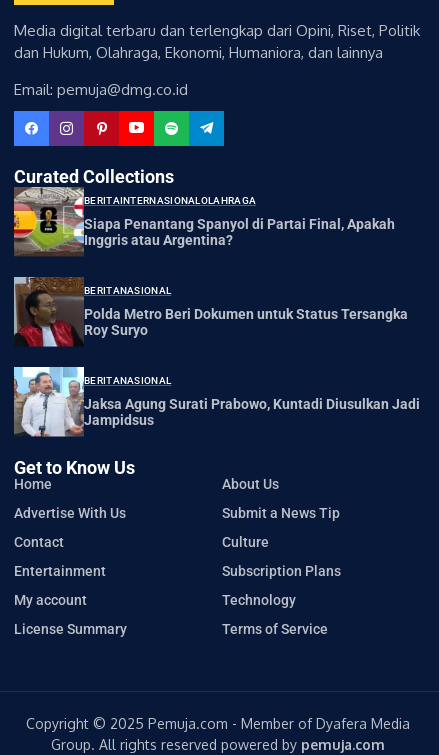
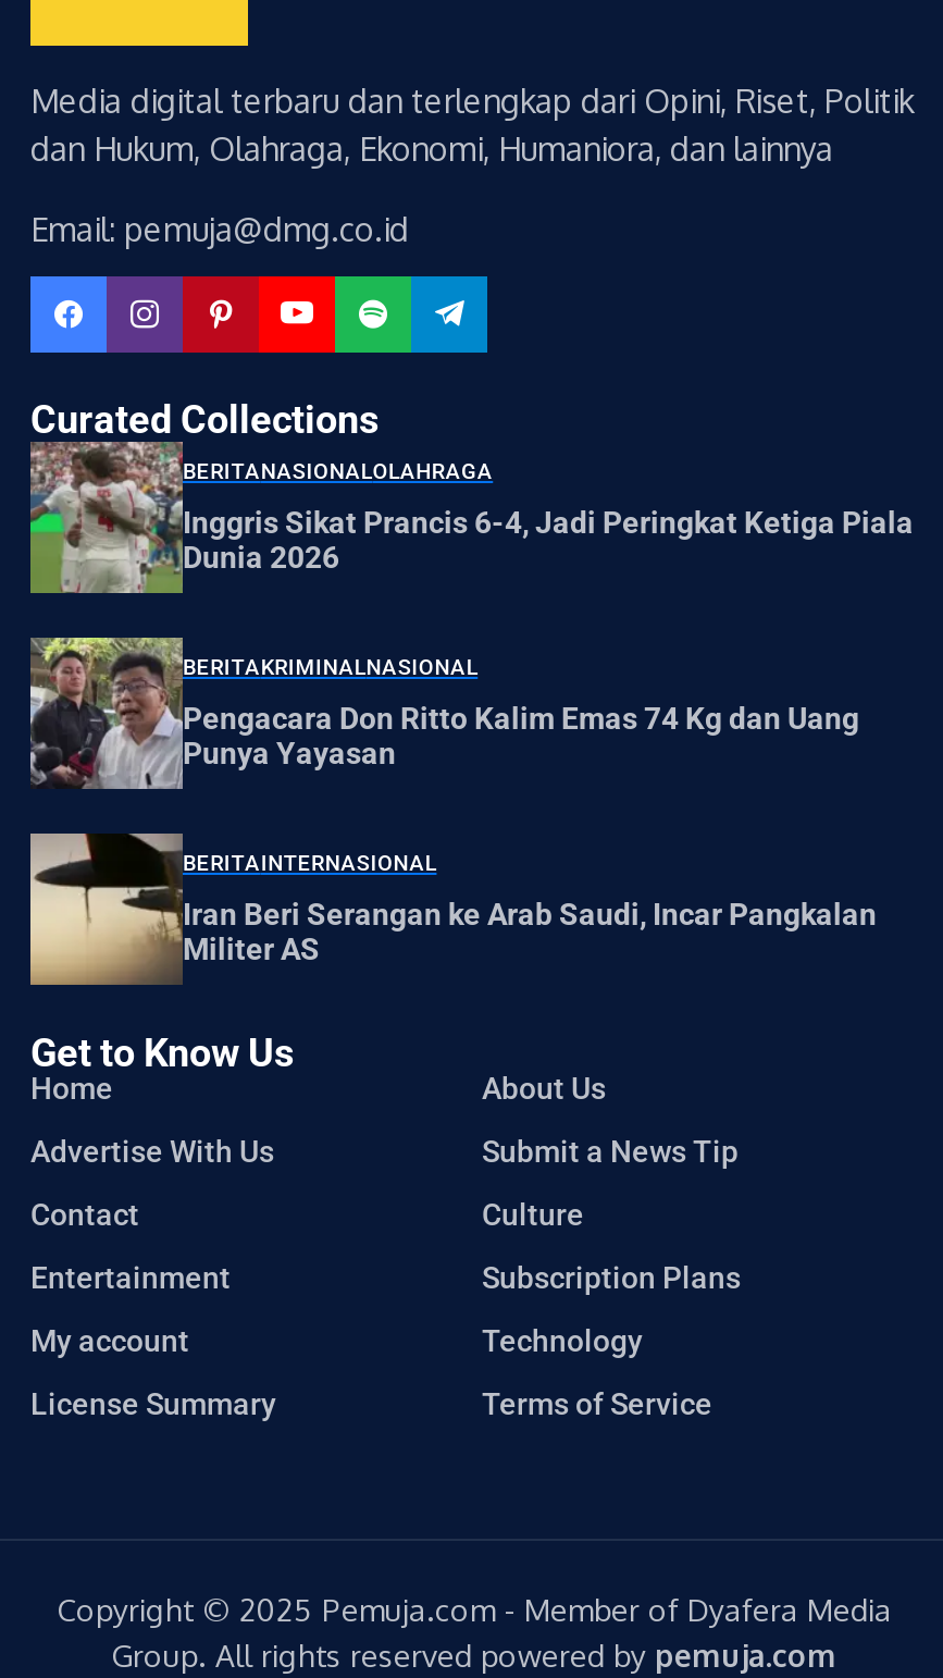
- [image]
- BERITAINTERNASIONALOLAHRAGA
+ [image]
+ BERITANASIONALOLAHRAGA

- Siapa Penantang Spanyol di Partai Final, Apakah
- Inggris atau Argentina?
+ Inggris Sikat Prancis 6-4, Jadi Peringkat Ketiga Piala
+ Dunia 2026

- [image]
- BERITANASIONAL
+ [image]
+ BERITAKRIMINALNASIONAL

- Polda Metro Beri Dokumen untuk Status Tersangka
- Roy Suryo
+ Pengacara Don Ritto Kalim Emas 74 Kg dan Uang
+ Punya Yayasan

- [image]
- BERITA NASIONAL
+ [image]
+ BERITA INTERNASIONAL

- Jaksa Agung Surati Prabowo, Kuntadi Diusulkan Jadi
- Jampidsus
+ Iran Beri Serangan ke Arab Saudi, Incar Pangkalan
+ Militer AS
